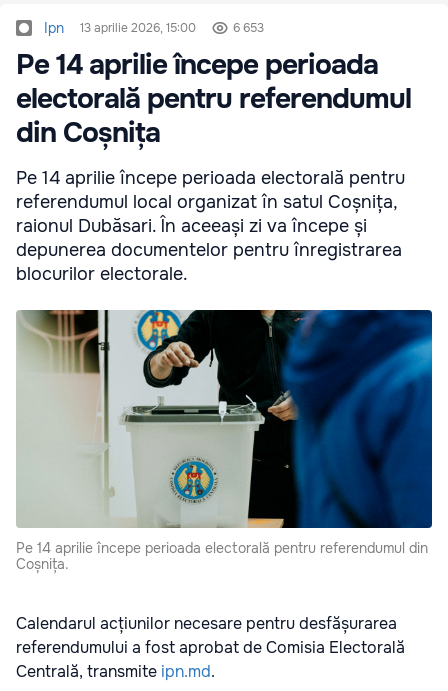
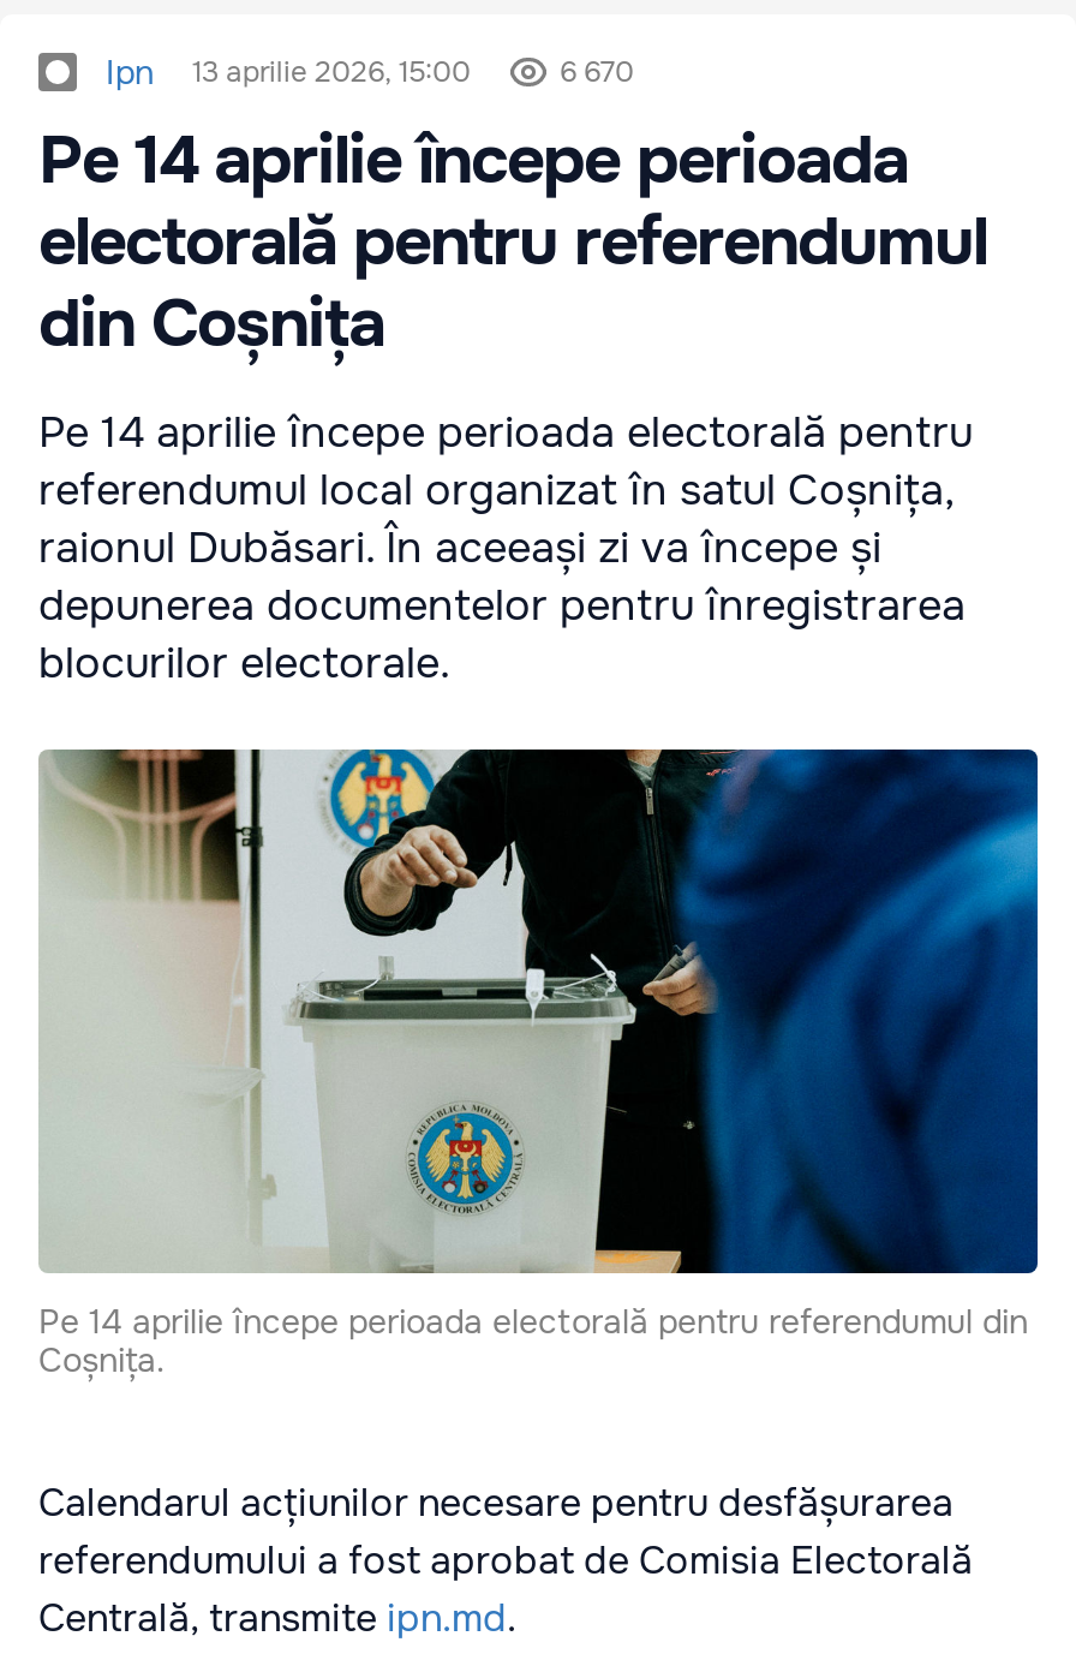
- 6 653
+ 6 670
